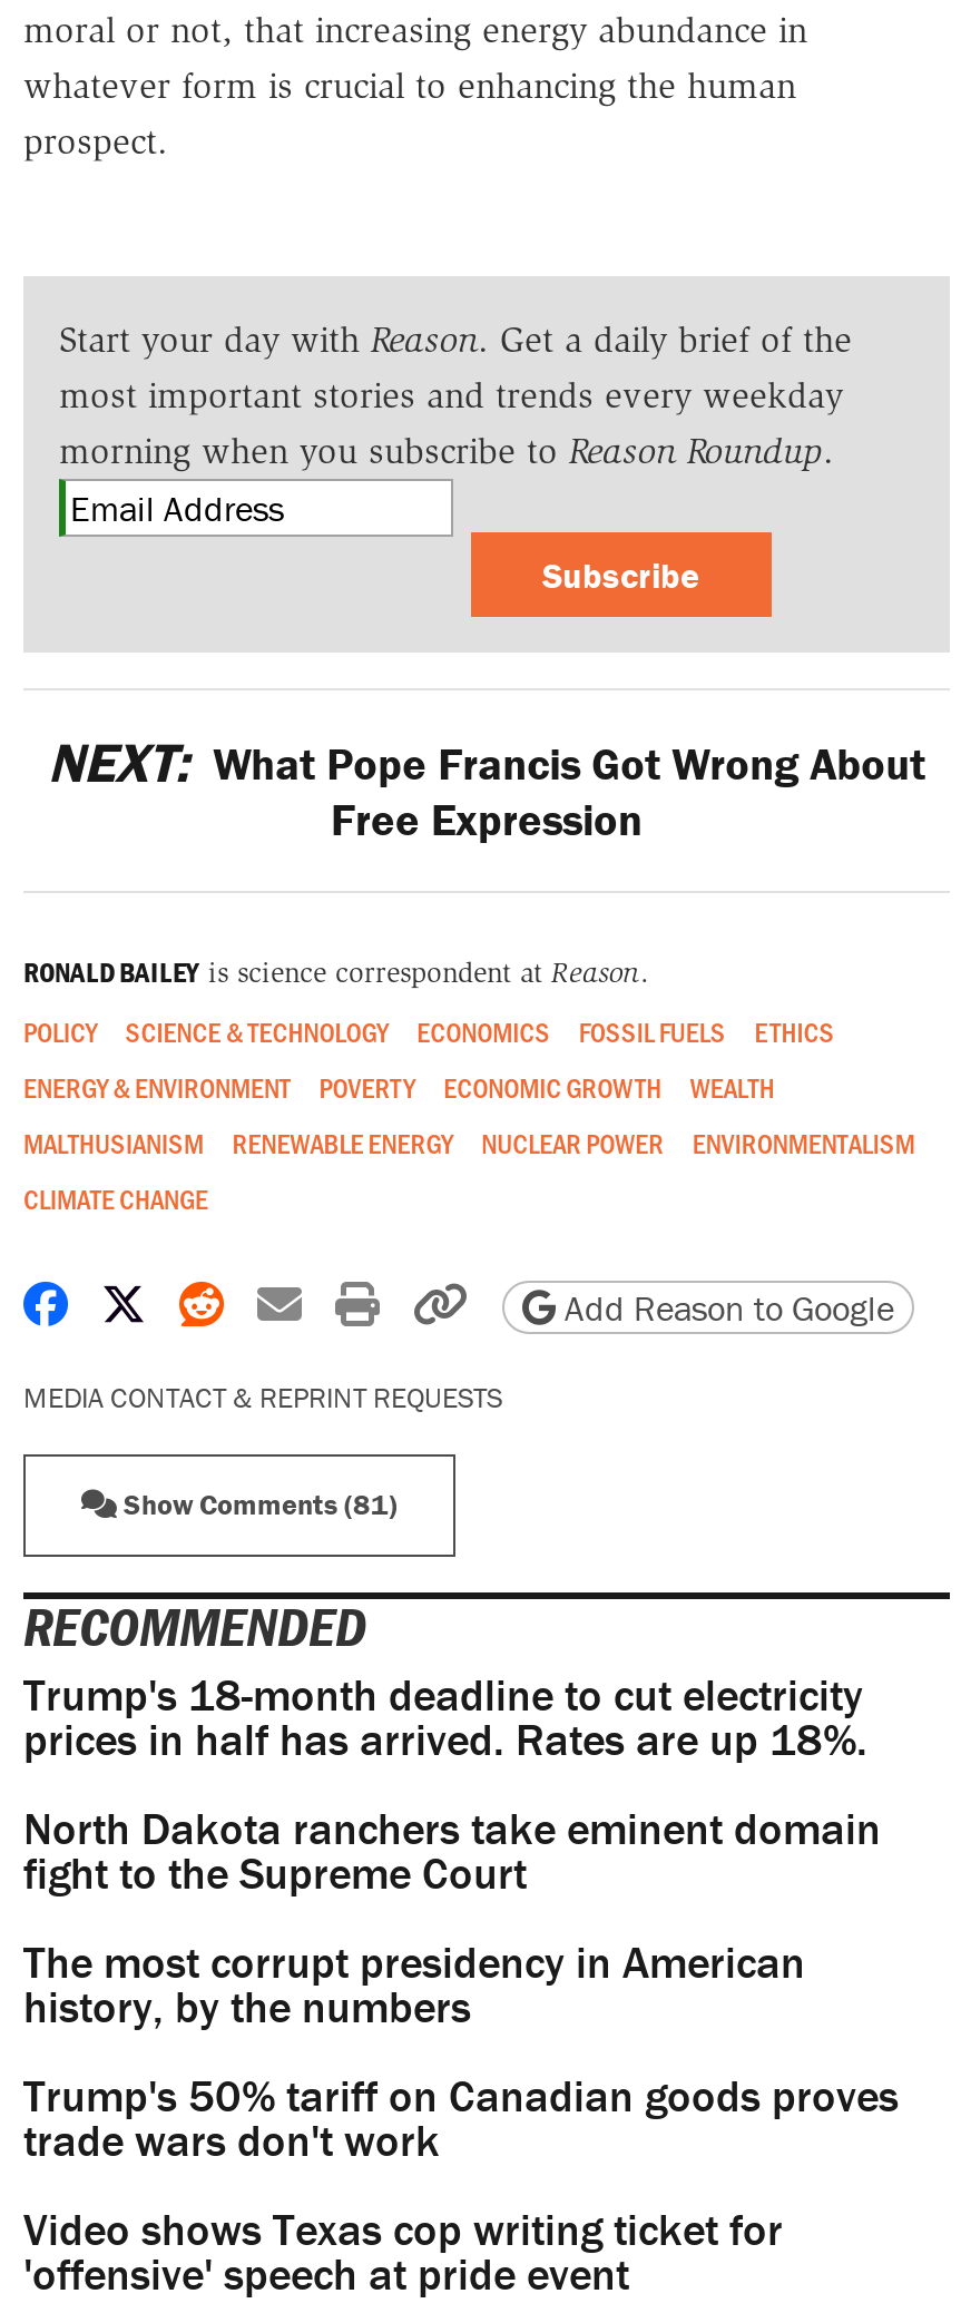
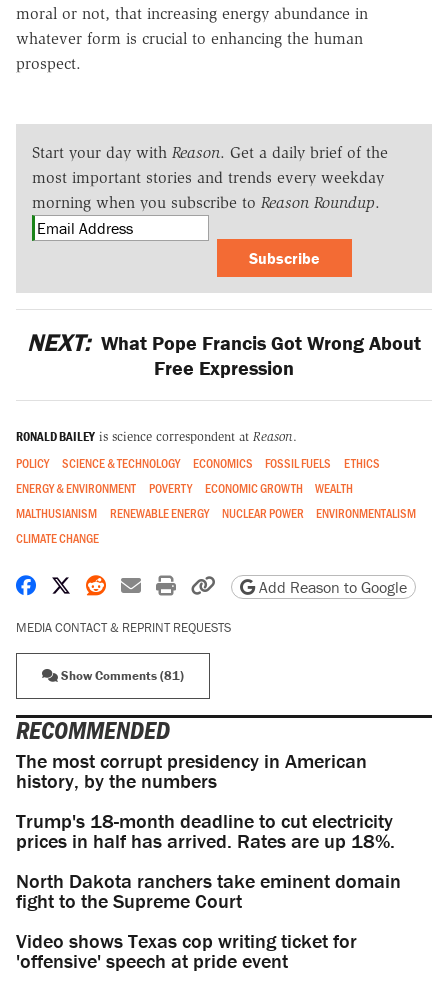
moved down: Trump's 18-month deadline to cut electricity | prices in half has arrived. Rates are up 18%. | North Dakota ranchers take eminent domain | fight to the Supreme Court

moved up: The most corrupt presidency in American | history, by the numbers

- Trump's 50% tariff on Canadian goods proves
- trade wars don't work
